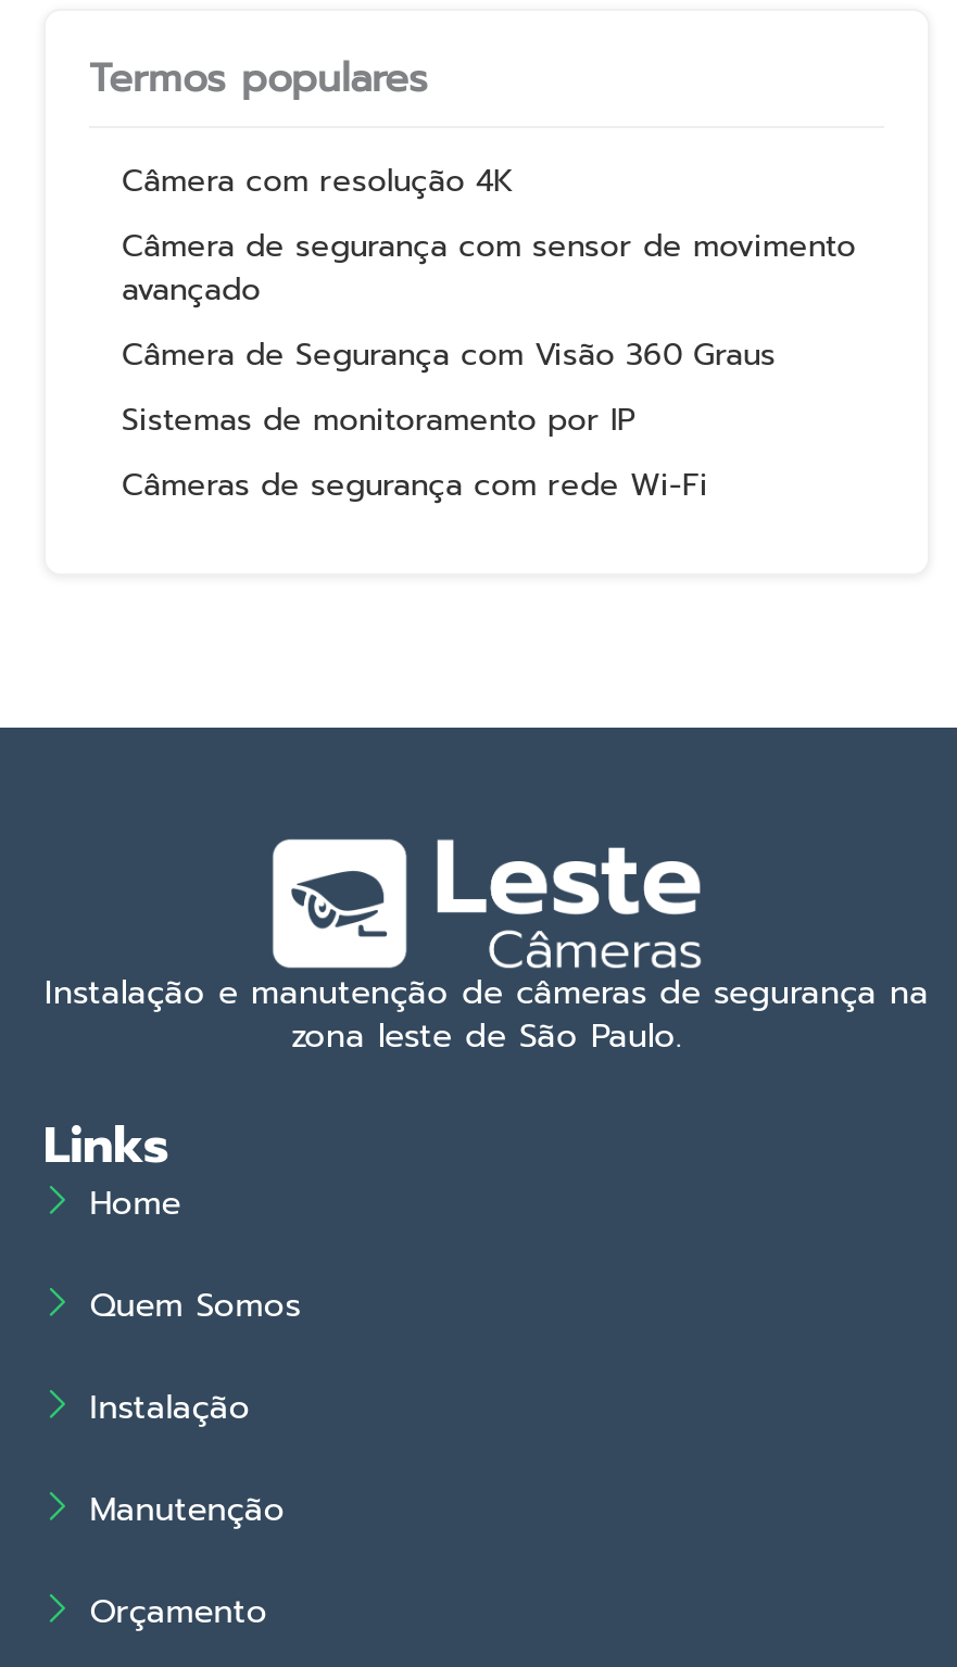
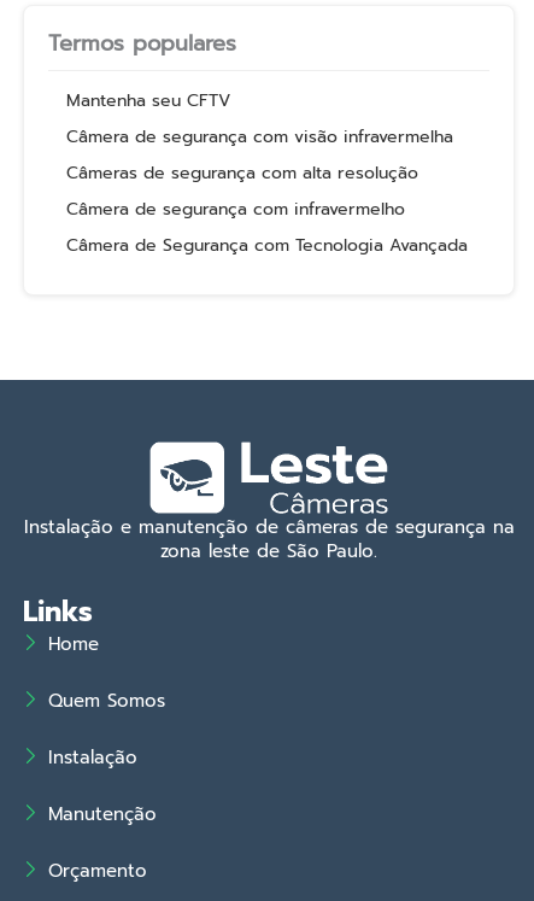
- Câmera com resolução 4K
- Câmera de segurança com sensor de movimento
- avançado
- Câmera de Segurança com Visão 360 Graus
- Sistemas de monitoramento por IP
- Câmeras de segurança com rede Wi-Fi
+ Mantenha seu CFTV
+ Câmera de segurança com visão infravermelha
+ Câmeras de segurança com alta resolução
+ Câmera de segurança com infravermelho
+ Câmera de Segurança com Tecnologia Avançada
